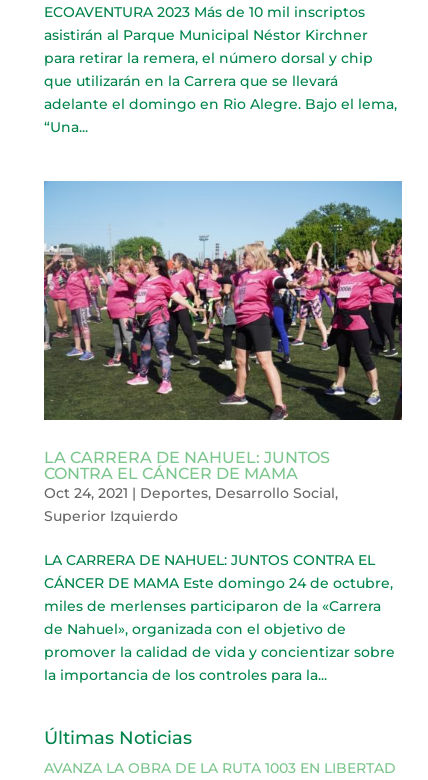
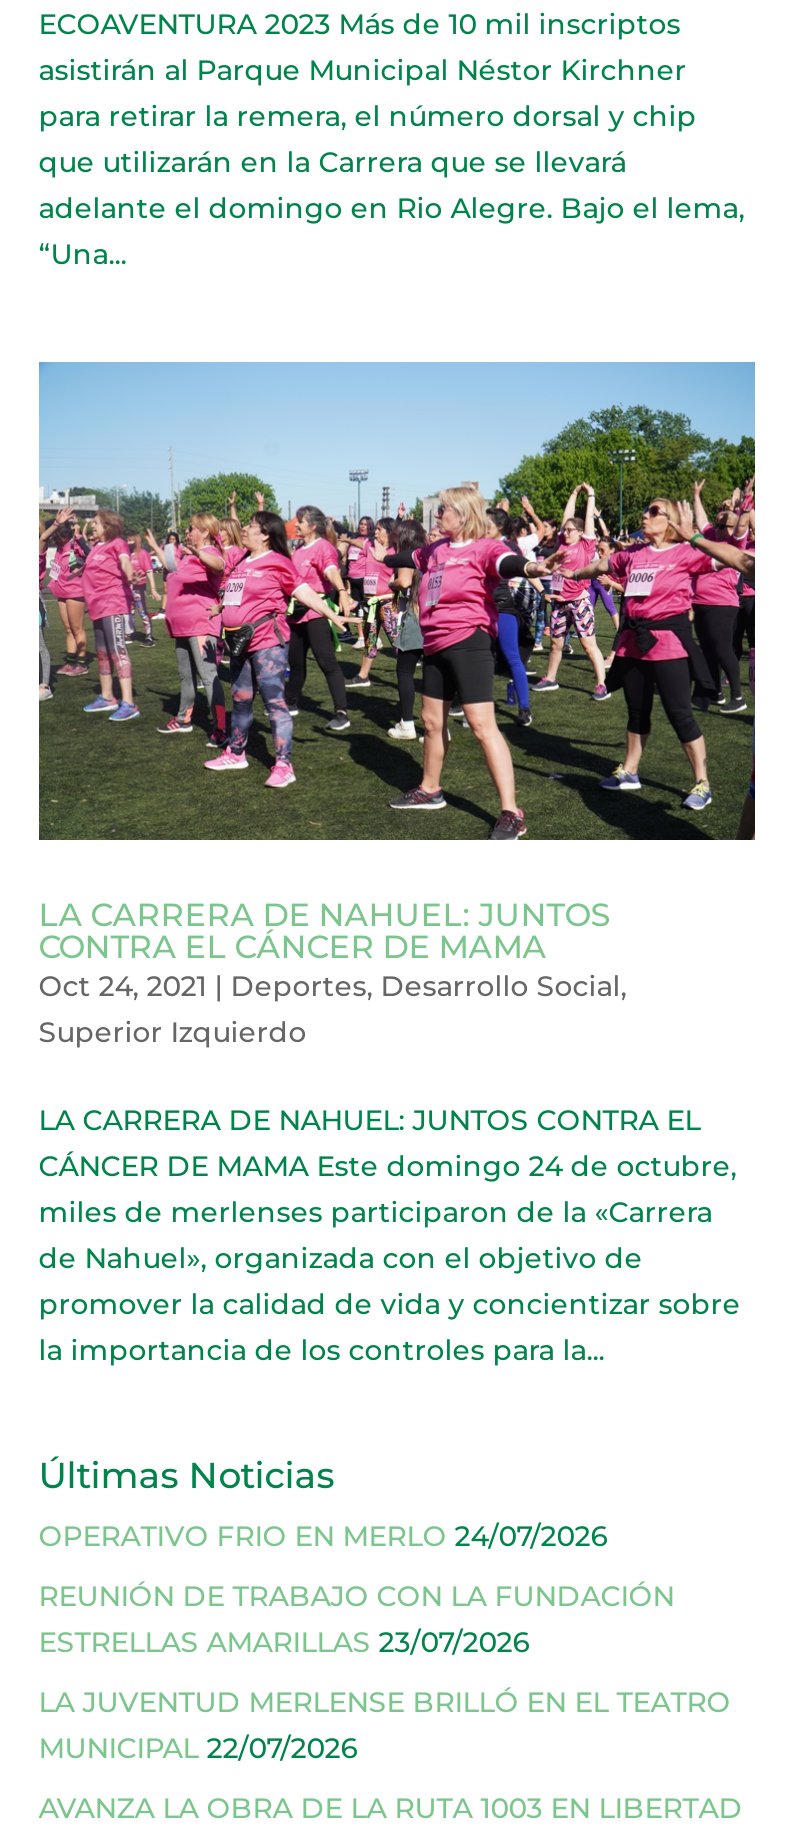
+ OPERATIVO FRIO EN MERLO 24/07/2026
+ REUNIÓN DE TRABAJO CON LA FUNDACIÓN
+ ESTRELLAS AMARILLAS 23/07/2026
+ LA JUVENTUD MERLENSE BRILLÓ EN EL TEATRO
+ MUNICIPAL 22/07/2026
